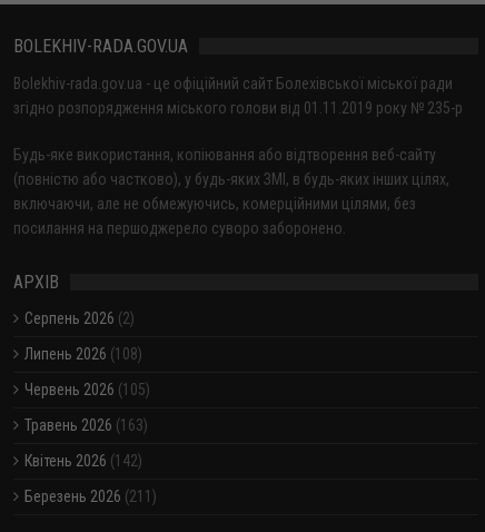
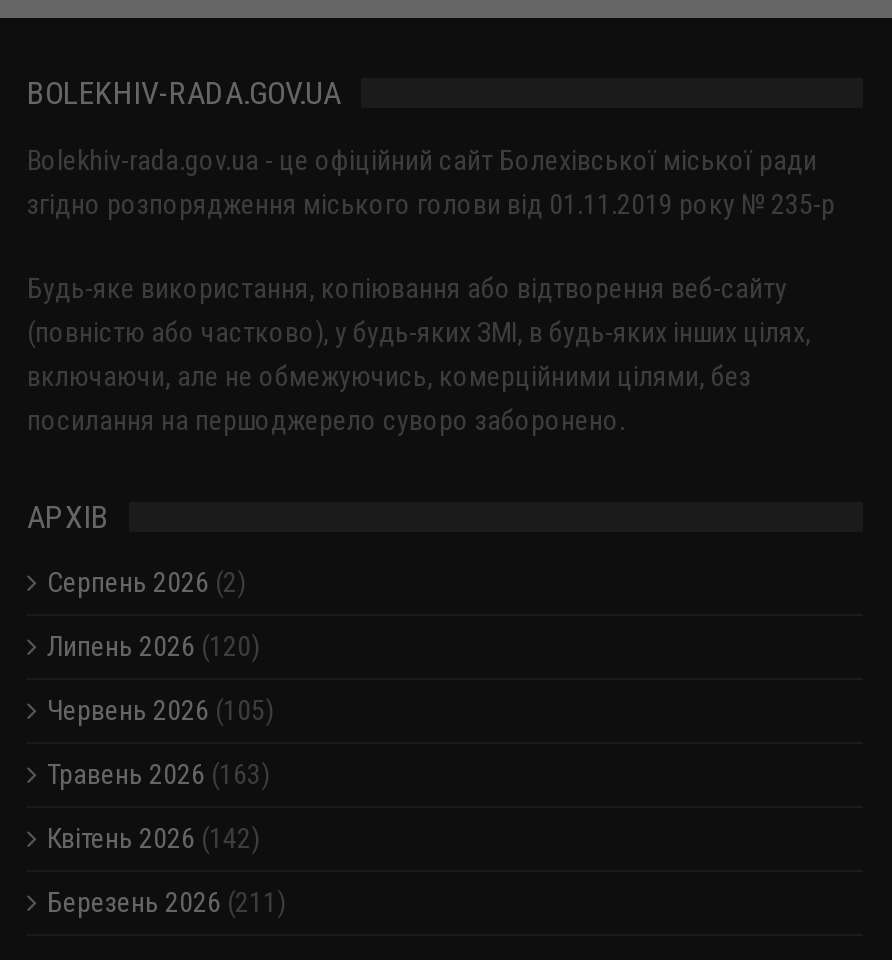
- Липень 2026 (108)
+ Липень 2026 (120)
